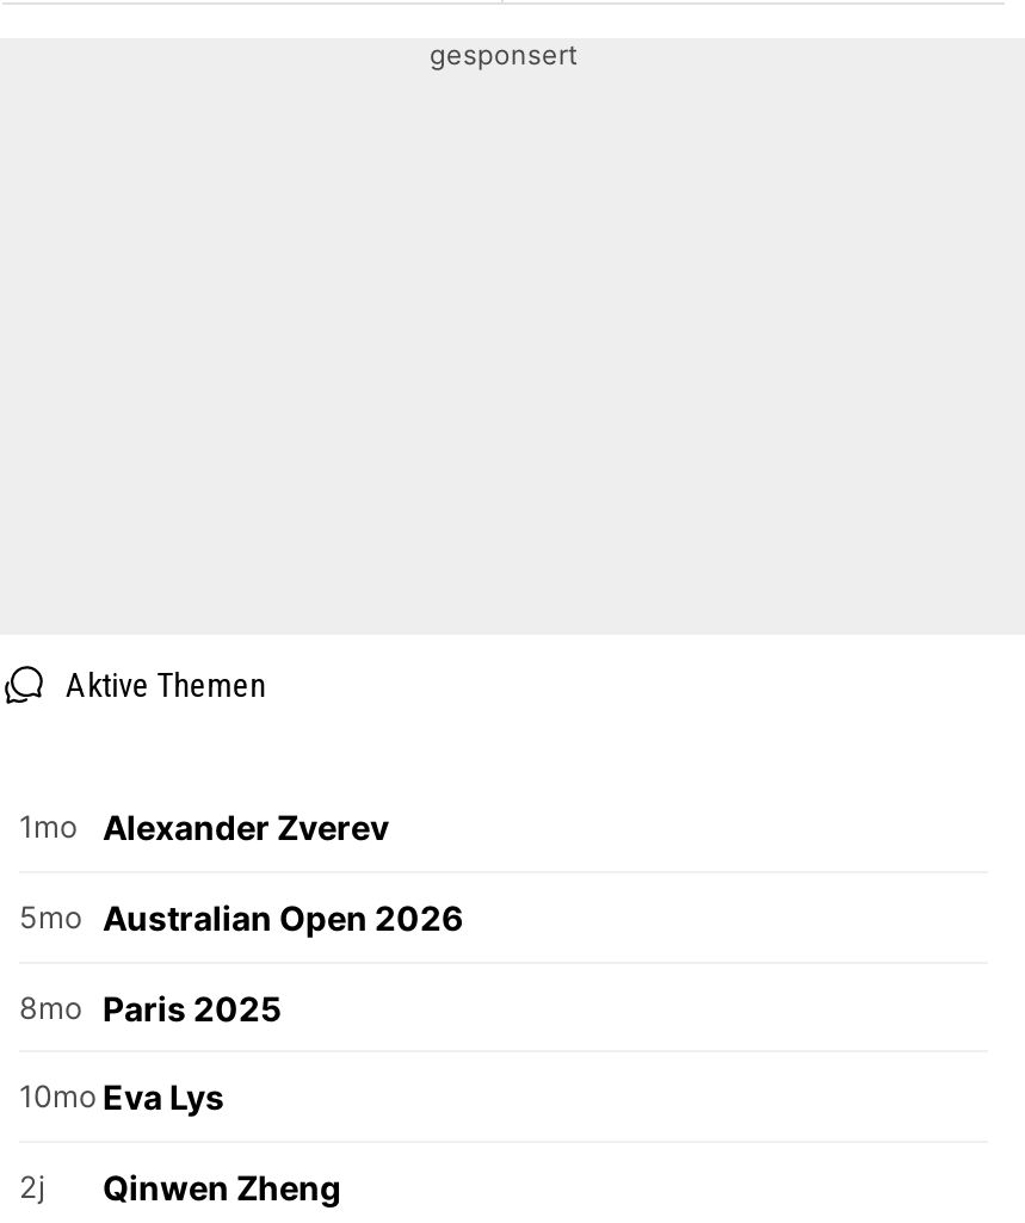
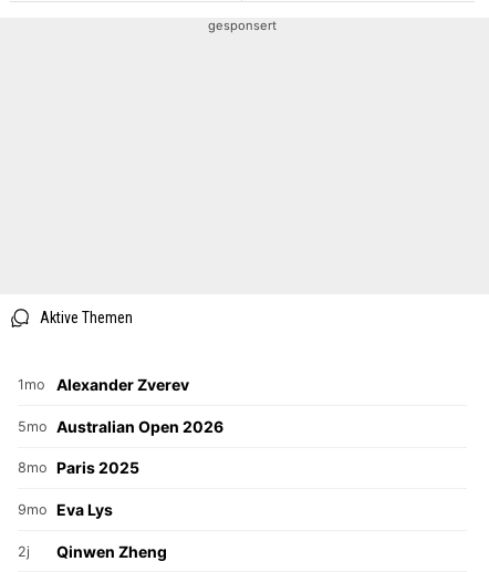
- 10mo Eva Lys
+ 9mo Eva Lys
